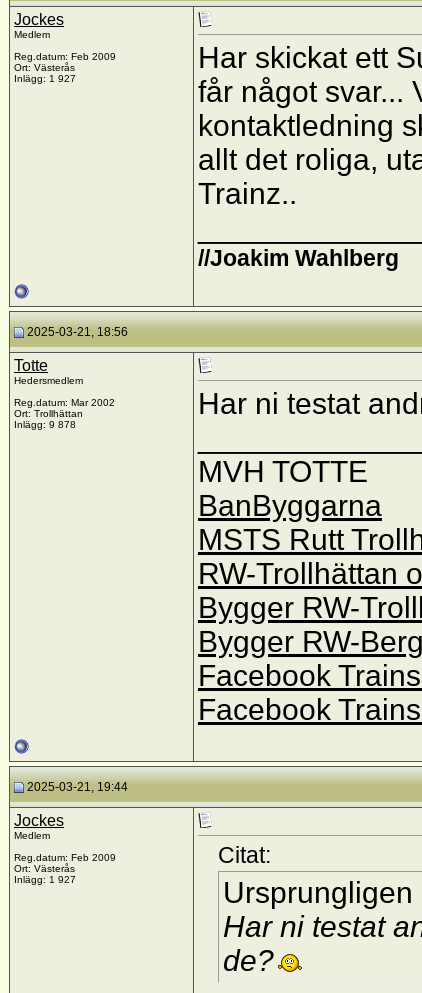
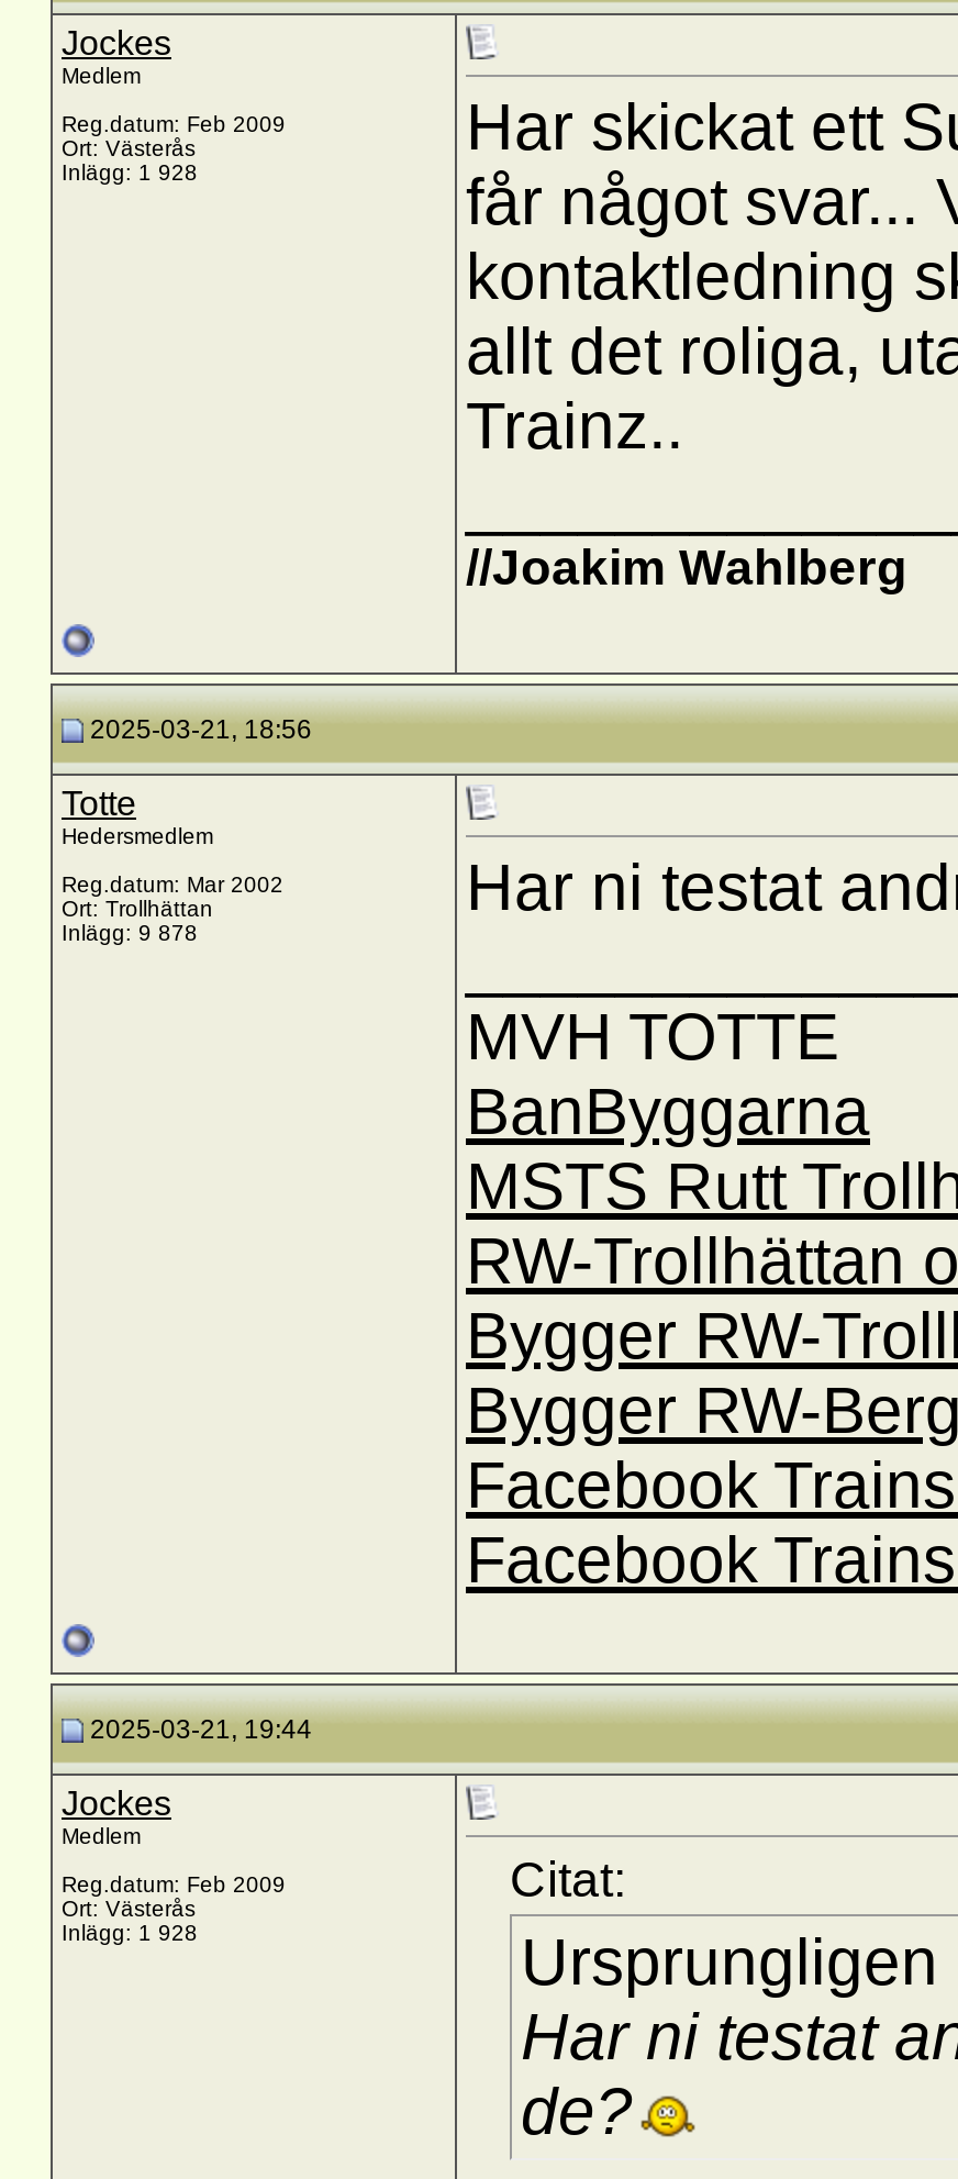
- Inlägg: 1 927
+ Inlägg: 1 928

- Inlägg: 1 927
+ Inlägg: 1 928
